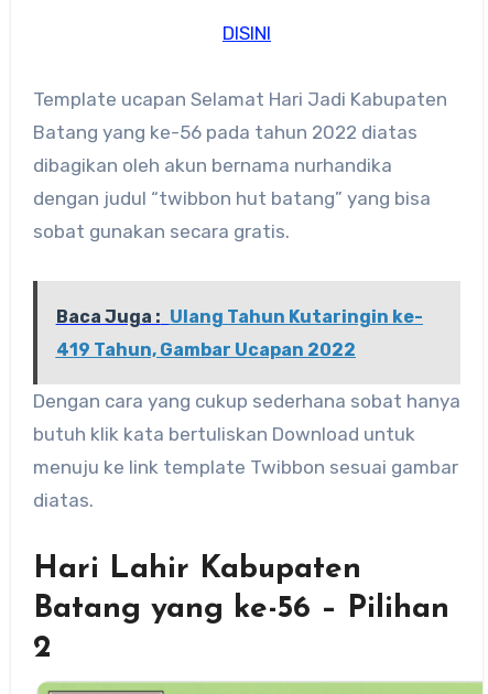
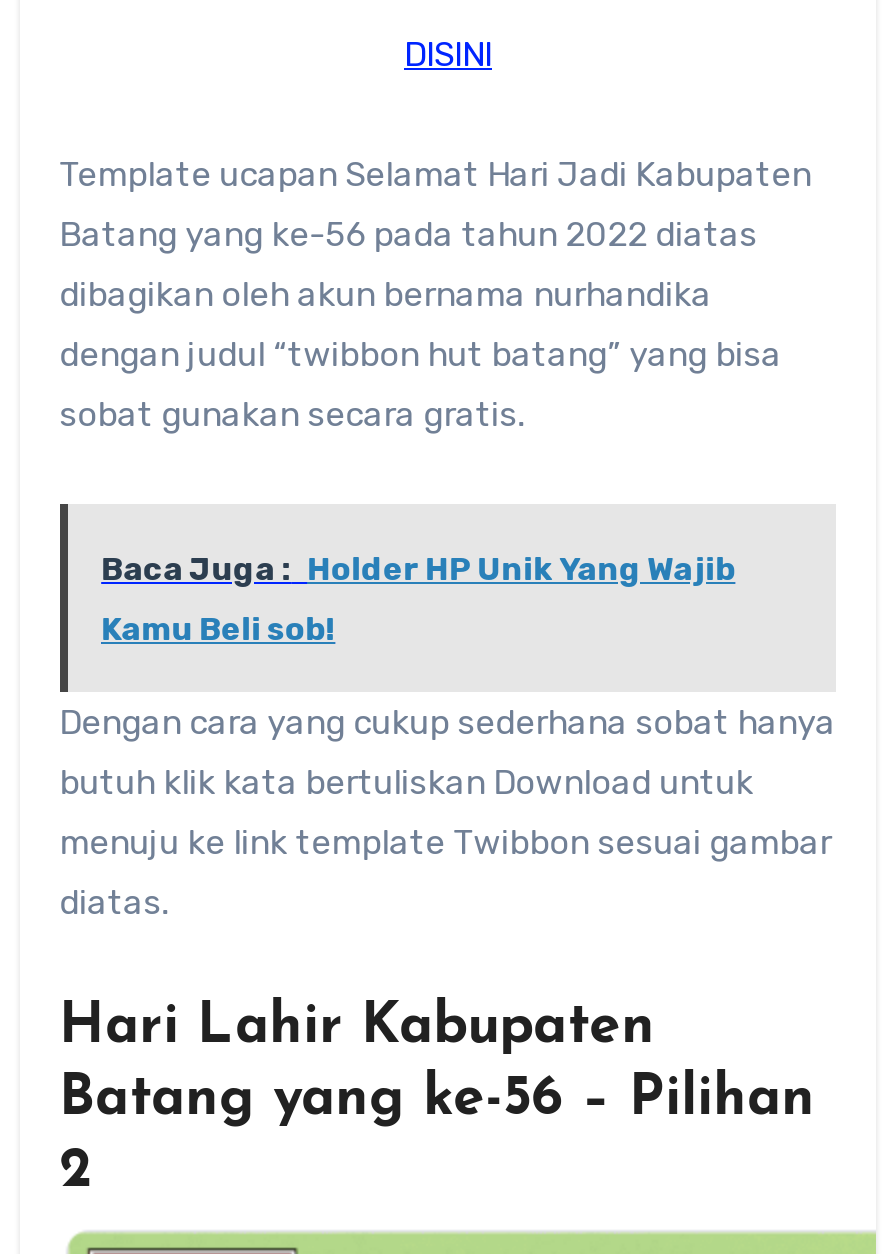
- Baca Juga : Ulang Tahun Kutaringin ke-
+ Baca Juga : Holder HP Unik Yang Wajib

- 419 Tahun, Gambar Ucapan 2022
+ Kamu Beli sob!
